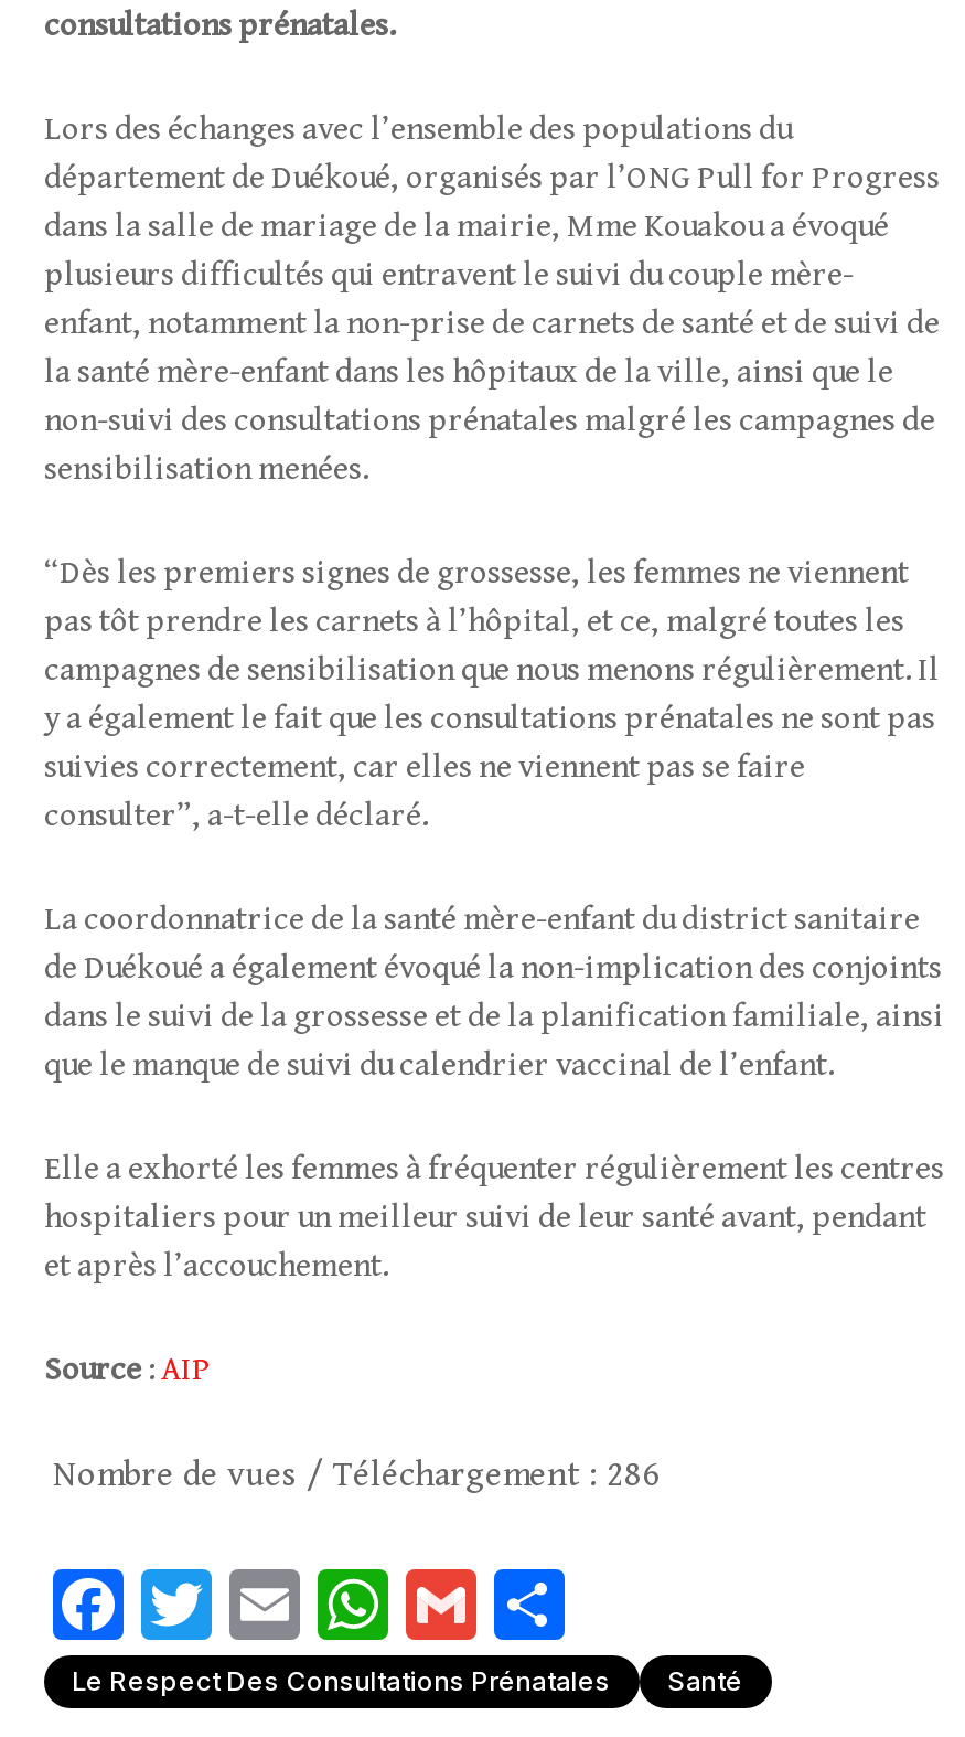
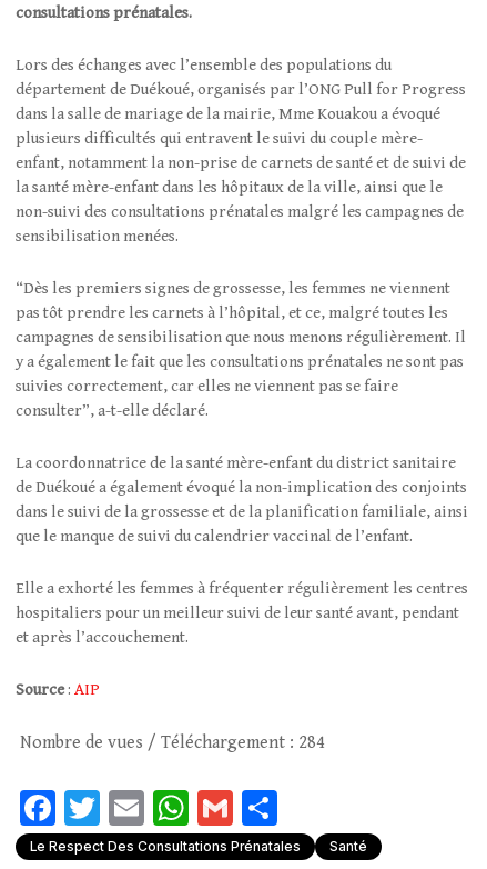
- Nombre de vues / Téléchargement : 286
+ Nombre de vues / Téléchargement : 284
